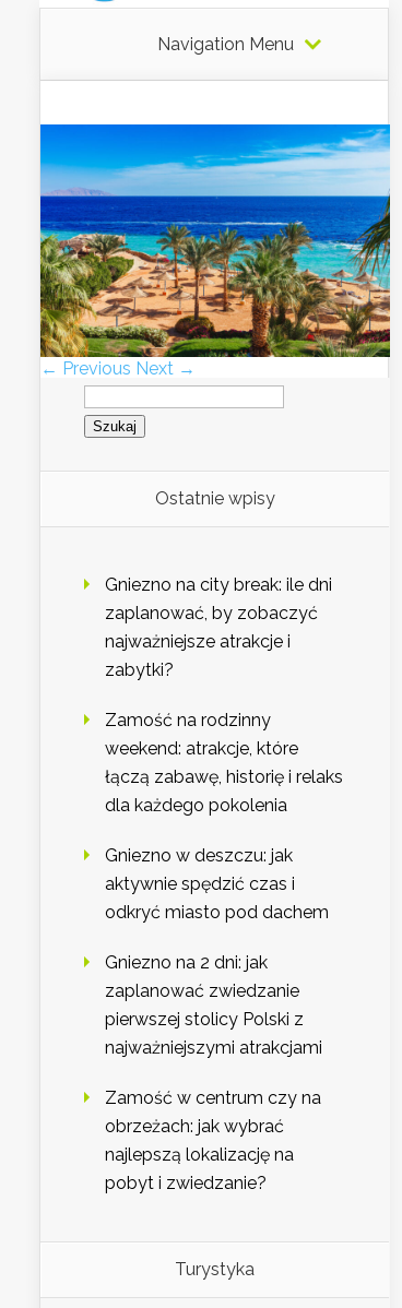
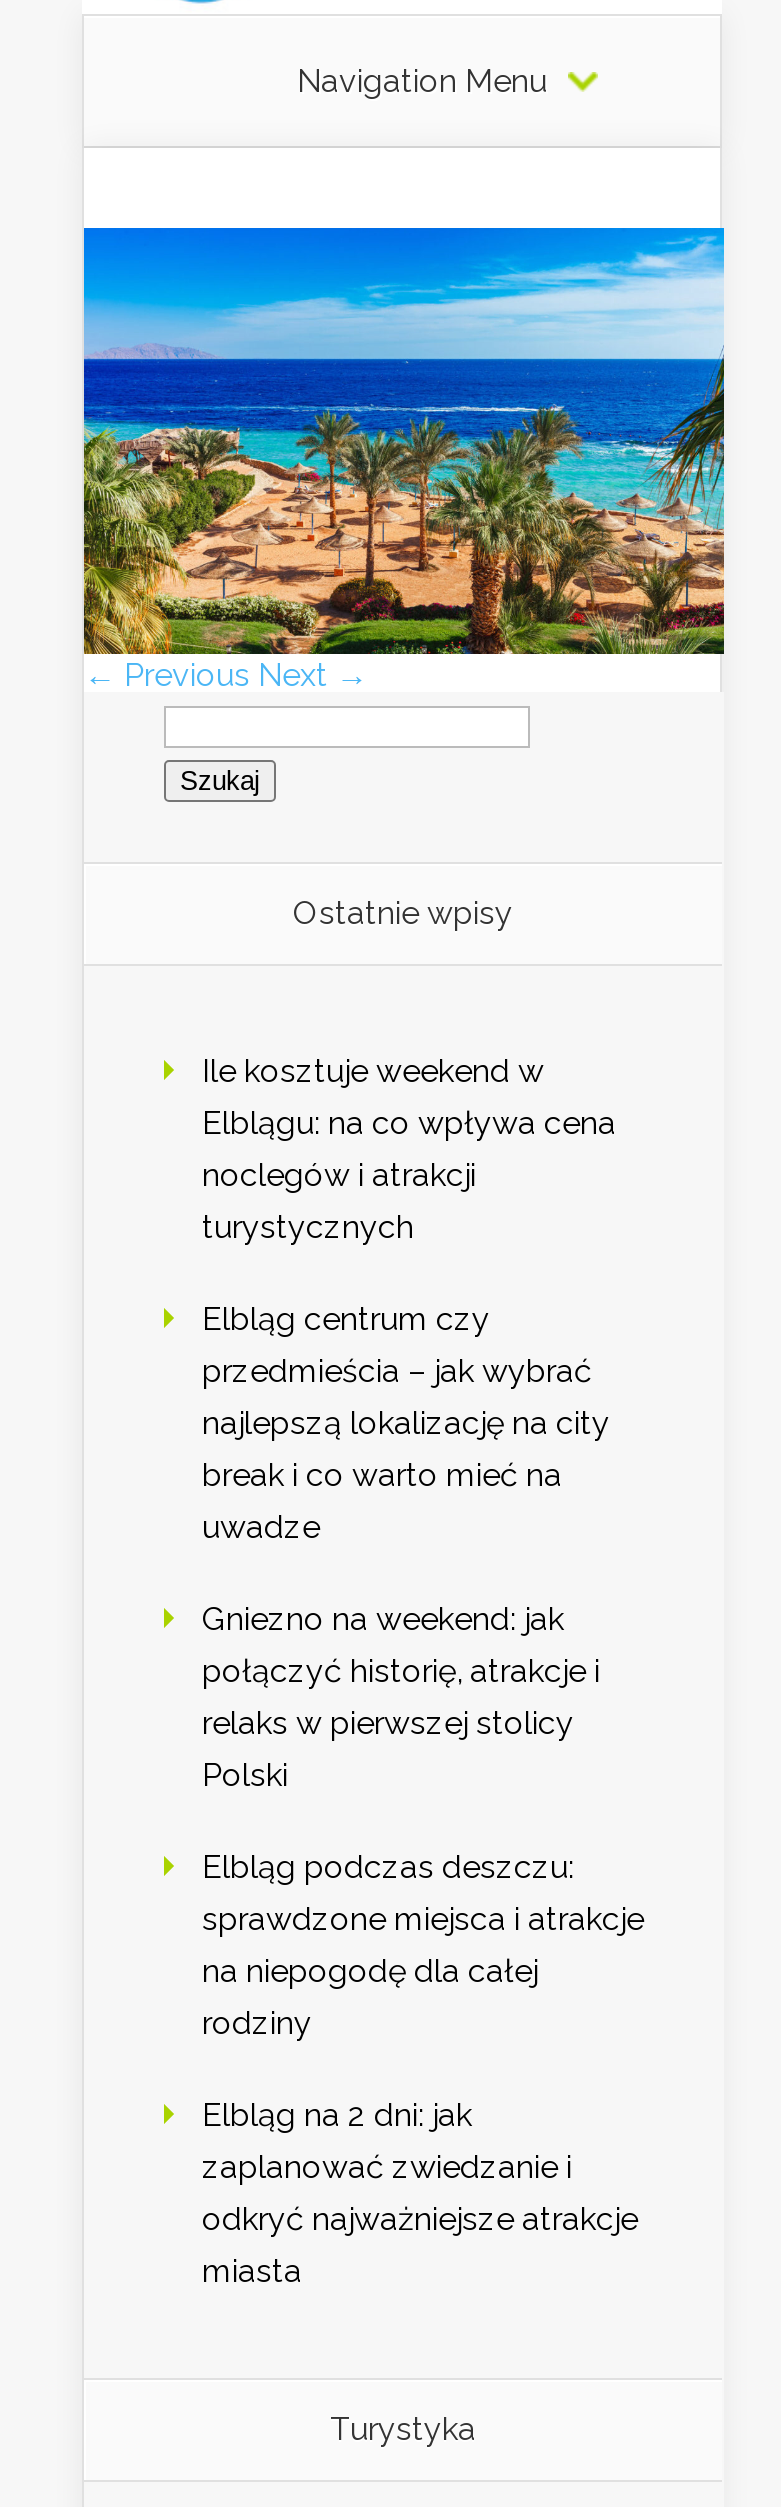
- Gniezno na city break: ile dni
- zaplanować, by zobaczyć
- najważniejsze atrakcje i
- zabytki?
+ Ile kosztuje weekend w
+ Elblągu: na co wpływa cena
+ noclegów i atrakcji
+ turystycznych

- Zamość na rodzinny
- weekend: atrakcje, które
- łączą zabawę, historię i relaks
- dla każdego pokolenia
+ Elbląg centrum czy
+ przedmieścia – jak wybrać
+ najlepszą lokalizację na city
+ break i co warto mieć na
+ uwadze

- Gniezno w deszczu: jak
- aktywnie spędzić czas i
- odkryć miasto pod dachem
+ Gniezno na weekend: jak
+ połączyć historię, atrakcje i
+ relaks w pierwszej stolicy
+ Polski

- Gniezno na 2 dni: jak
- zaplanować zwiedzanie
- pierwszej stolicy Polski z
- najważniejszymi atrakcjami
+ Elbląg podczas deszczu:
+ sprawdzone miejsca i atrakcje
+ na niepogodę dla całej
+ rodziny

- Zamość w centrum czy na
- obrzeżach: jak wybrać
- najlepszą lokalizację na
- pobyt i zwiedzanie?
+ Elbląg na 2 dni: jak
+ zaplanować zwiedzanie i
+ odkryć najważniejsze atrakcje
+ miasta
